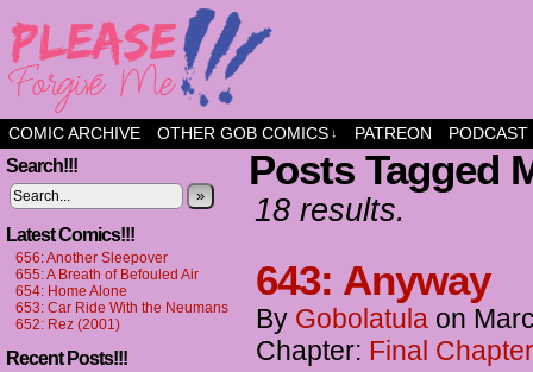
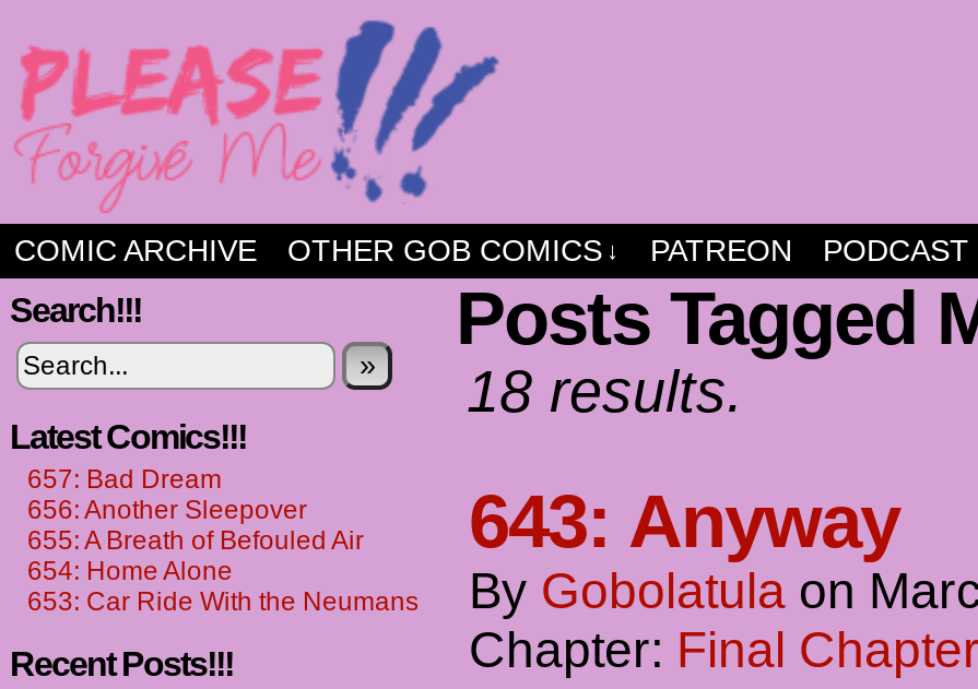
+ 657: Bad Dream

- 652: Rez (2001)
